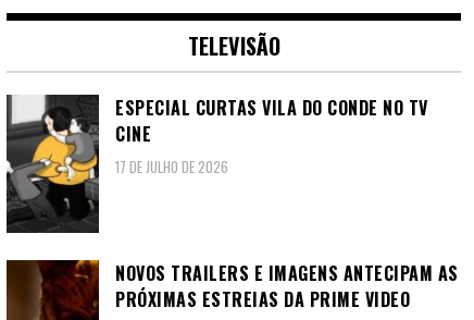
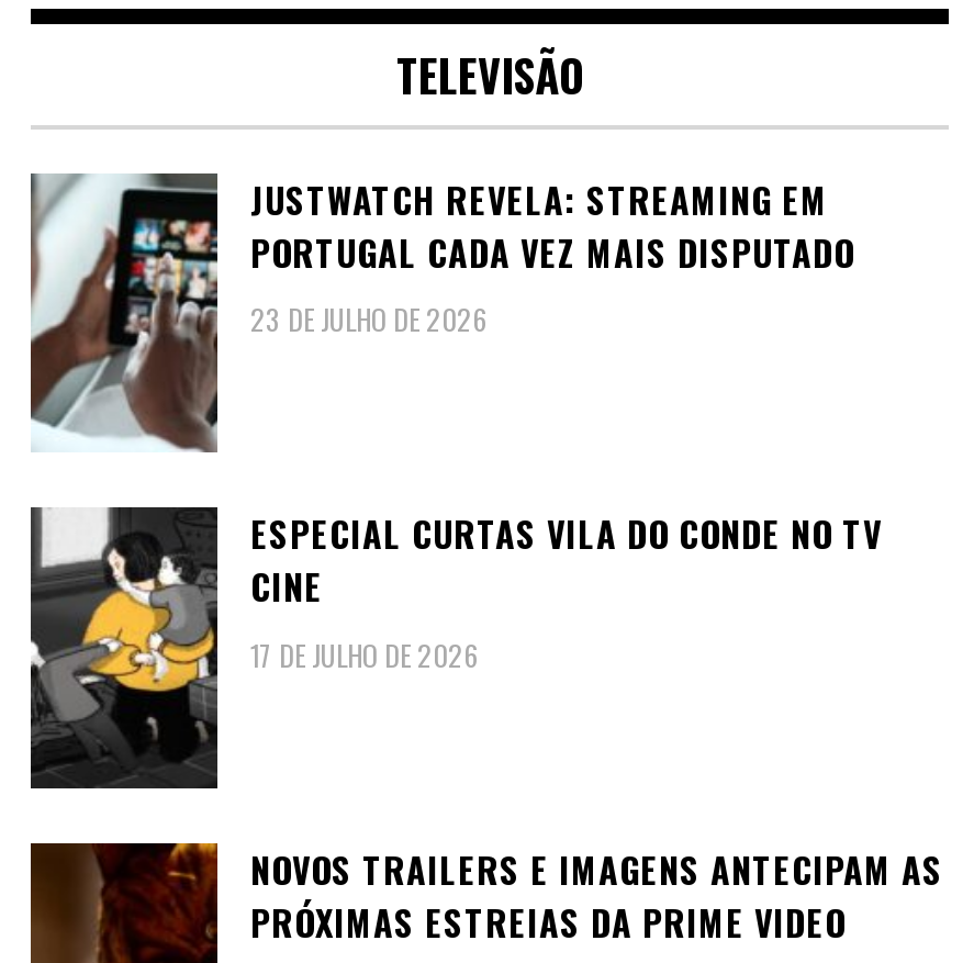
+ [image]
+ JUSTWATCH REVELA: STREAMING EM
+ PORTUGAL CADA VEZ MAIS DISPUTADO
+ 23 DE JULHO DE 2026
